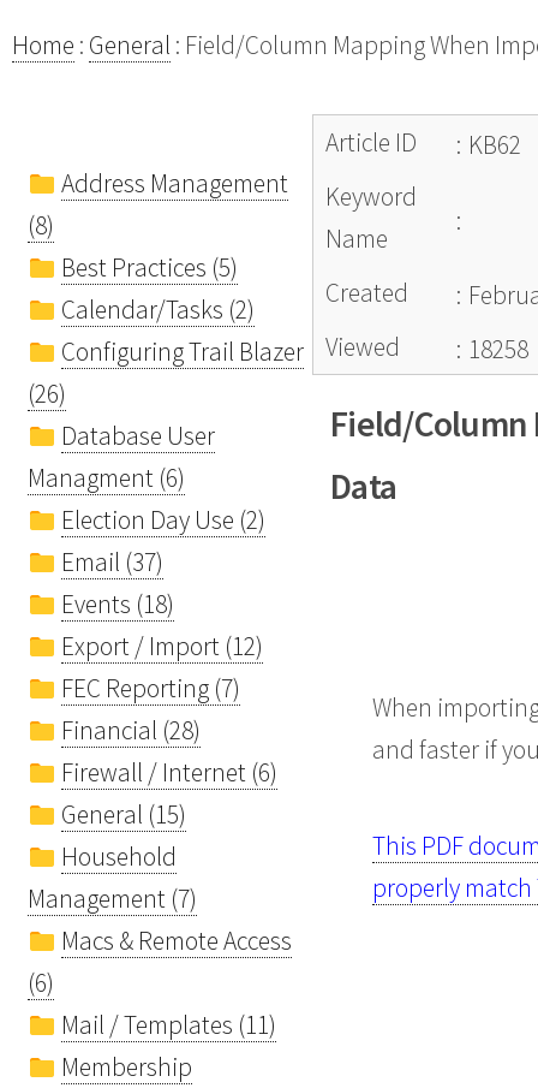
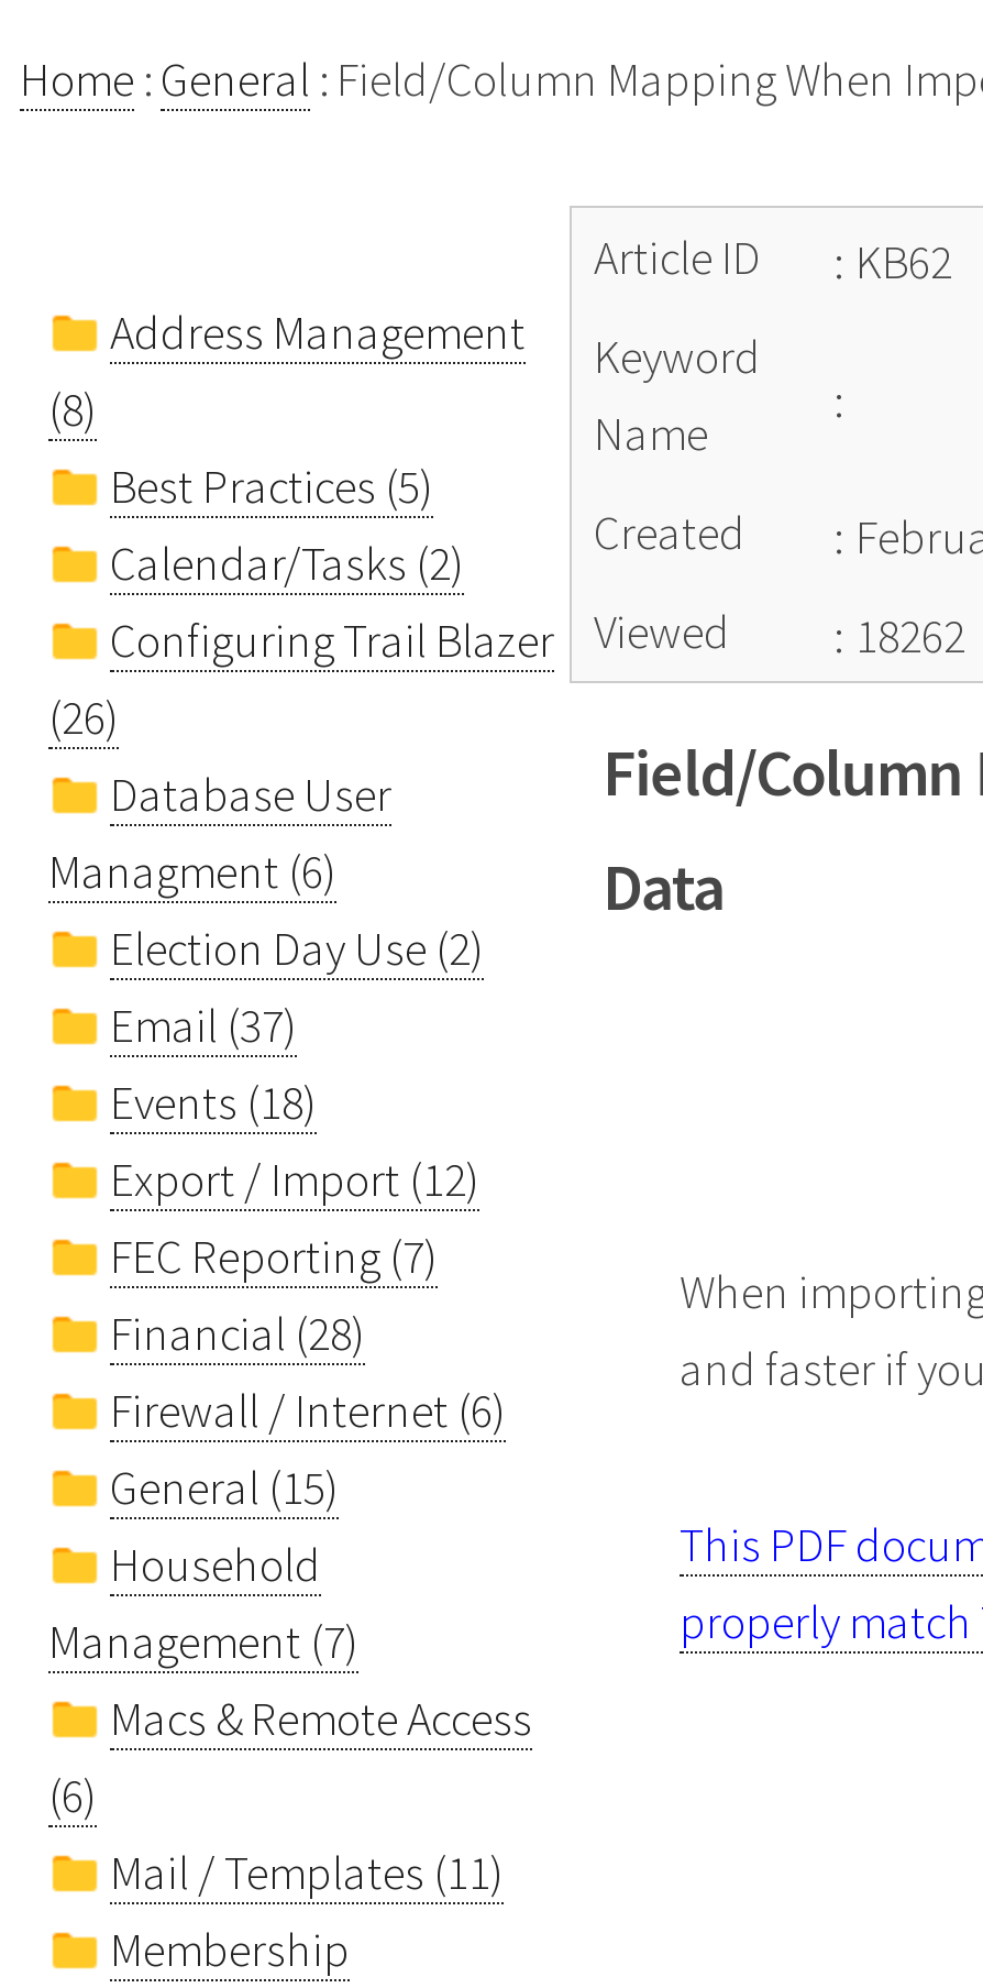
- Configuring Trail Blazer Viewed : 18258
+ Configuring Trail Blazer Viewed : 18262
